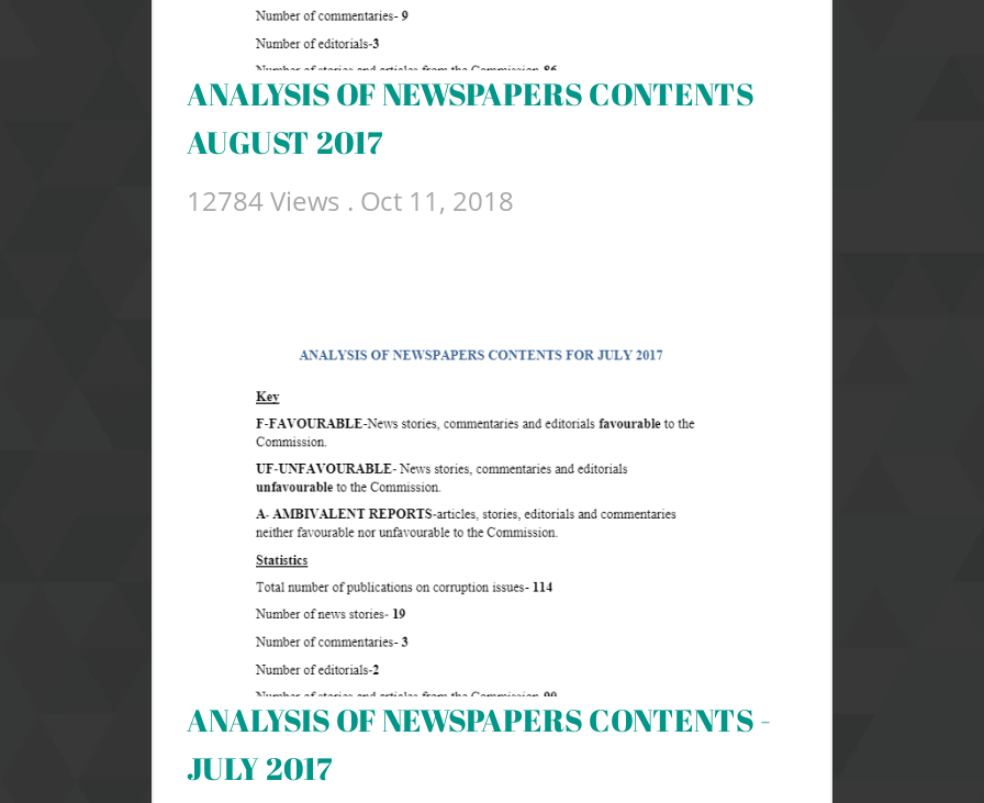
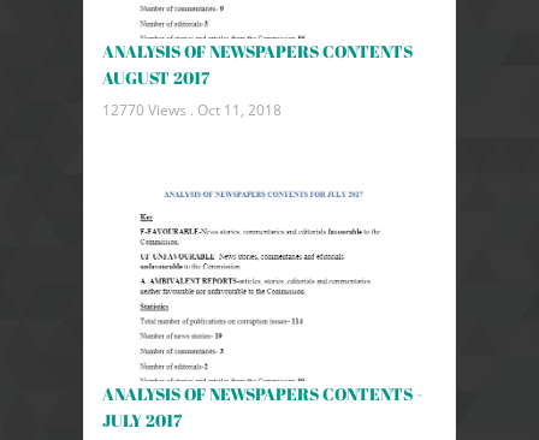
- 12784 Views . Oct 11, 2018
+ 12770 Views . Oct 11, 2018
